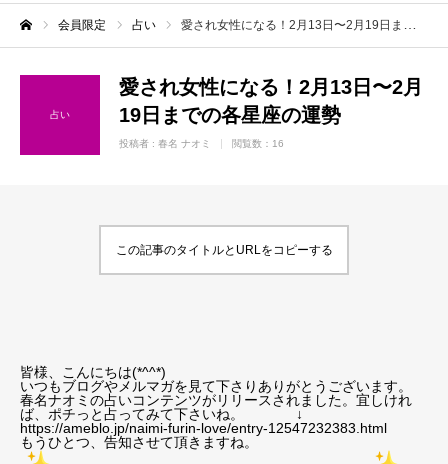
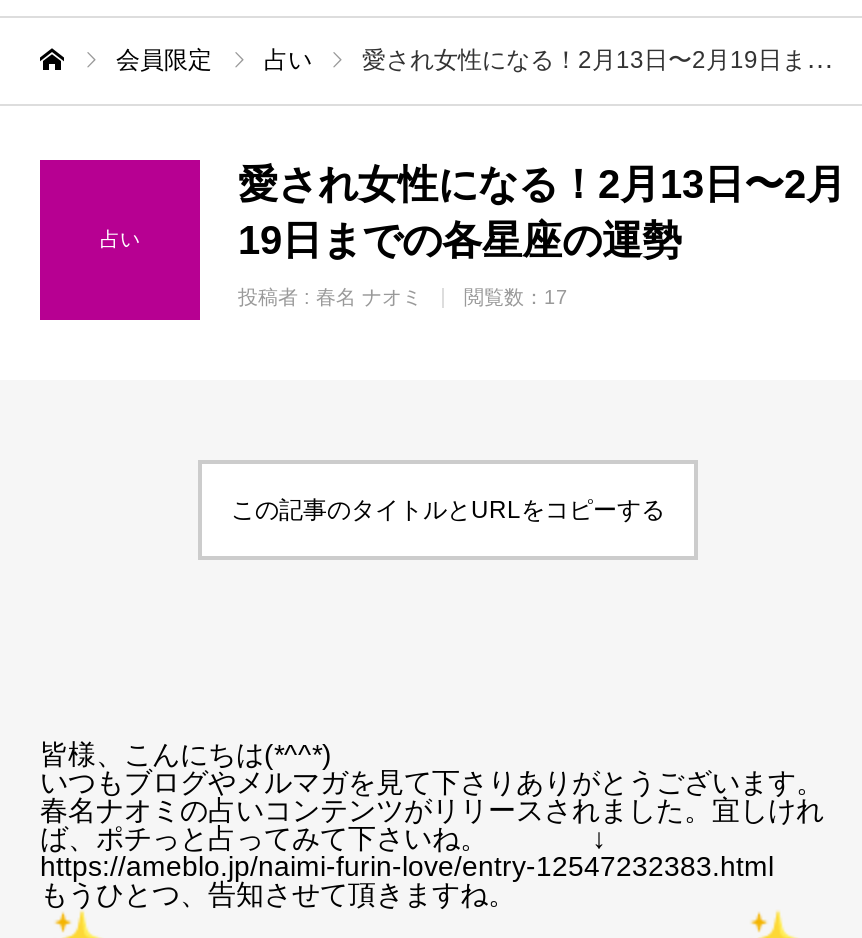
- 投稿者 :春名 ナオミ 閲覧数：16
+ 投稿者 :春名 ナオミ 閲覧数：17
